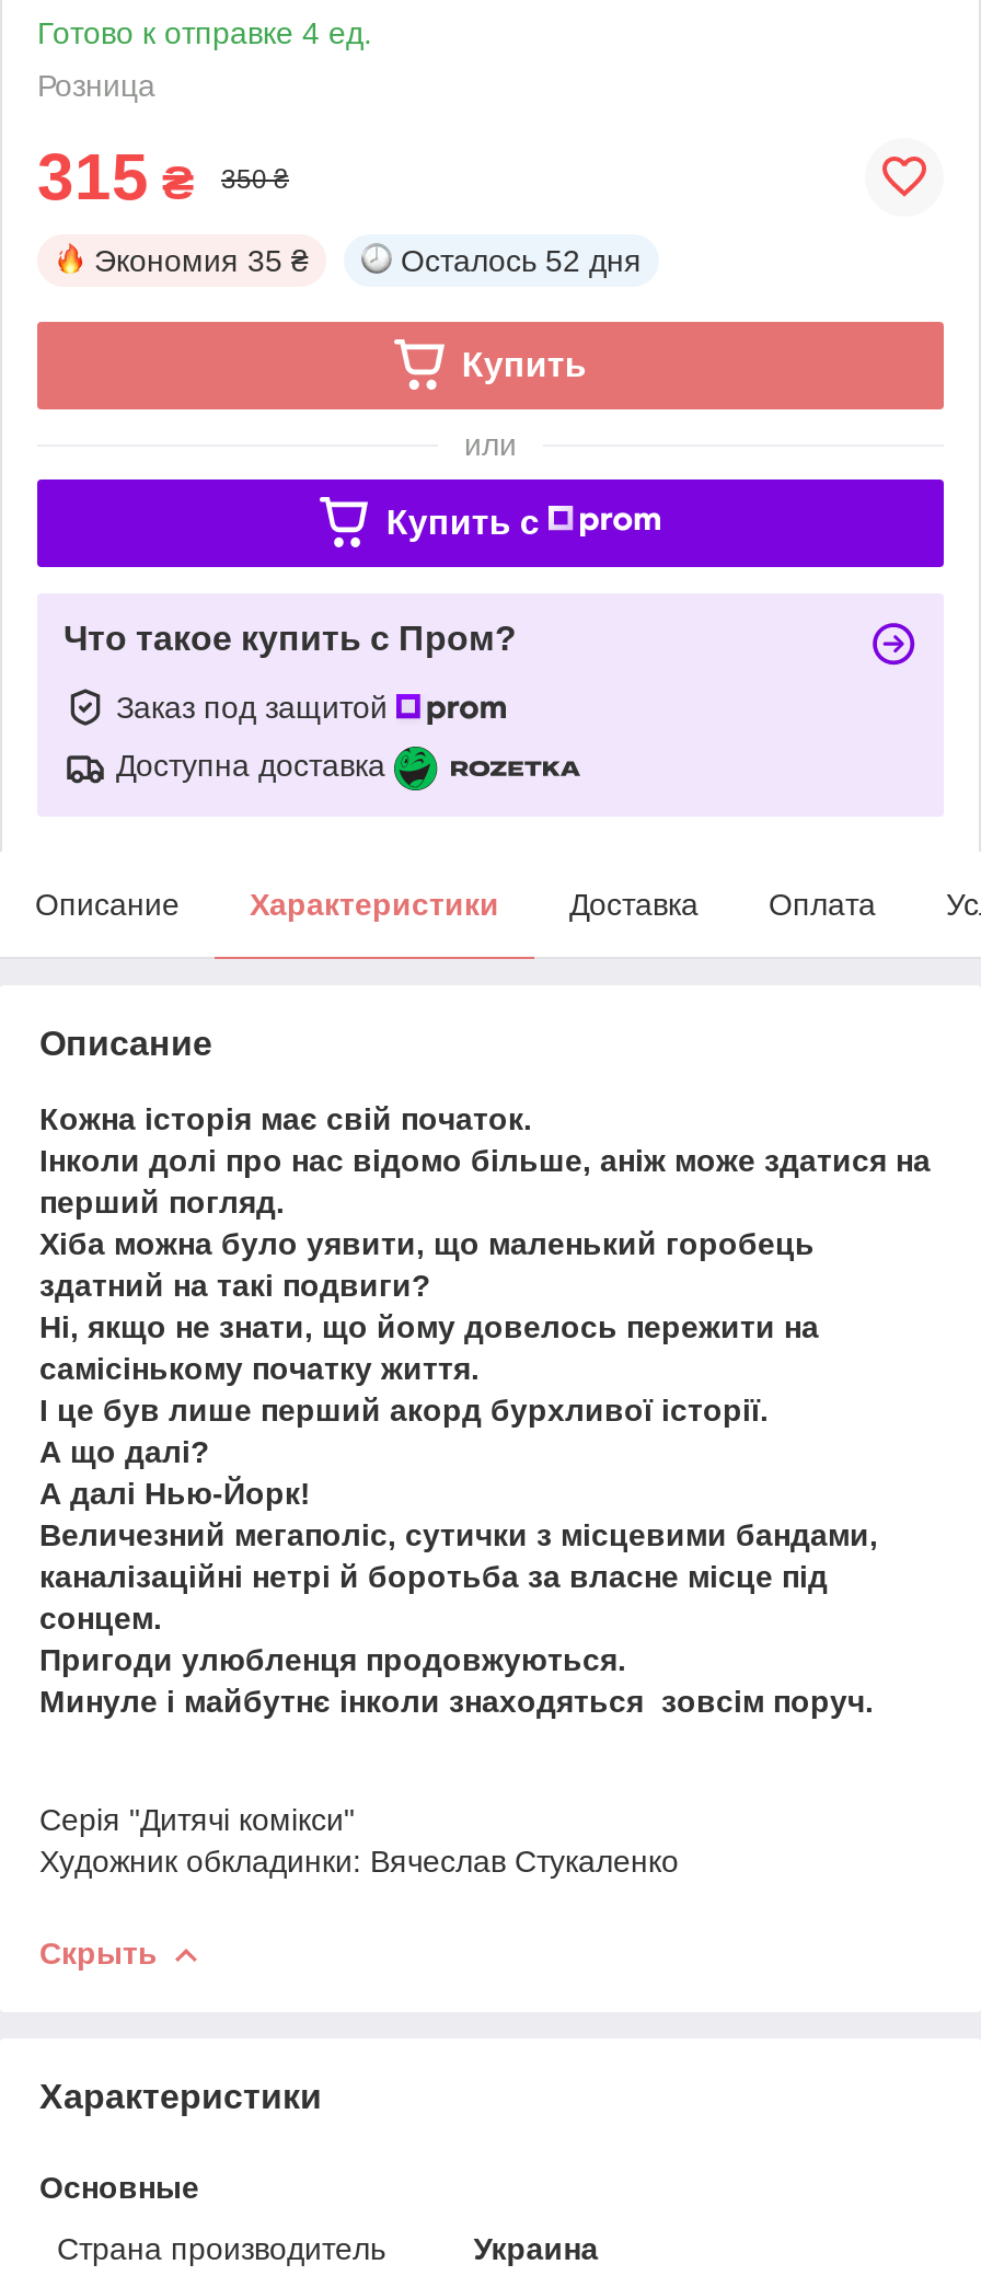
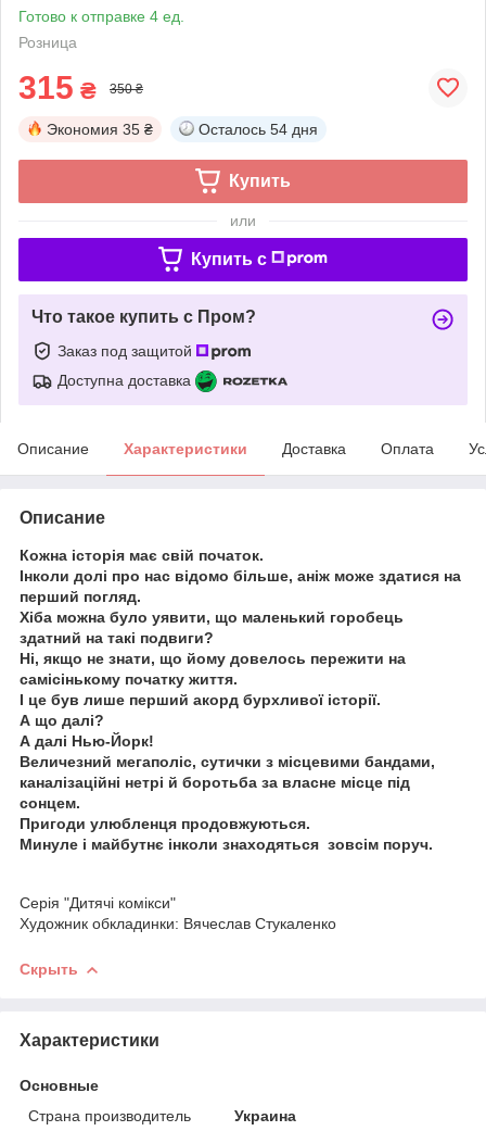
- Осталось 52 дня
+ Осталось 54 дня
